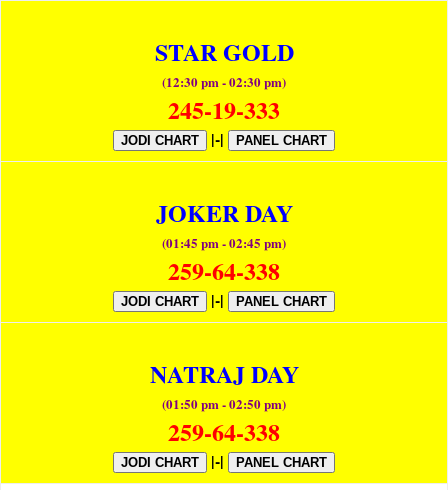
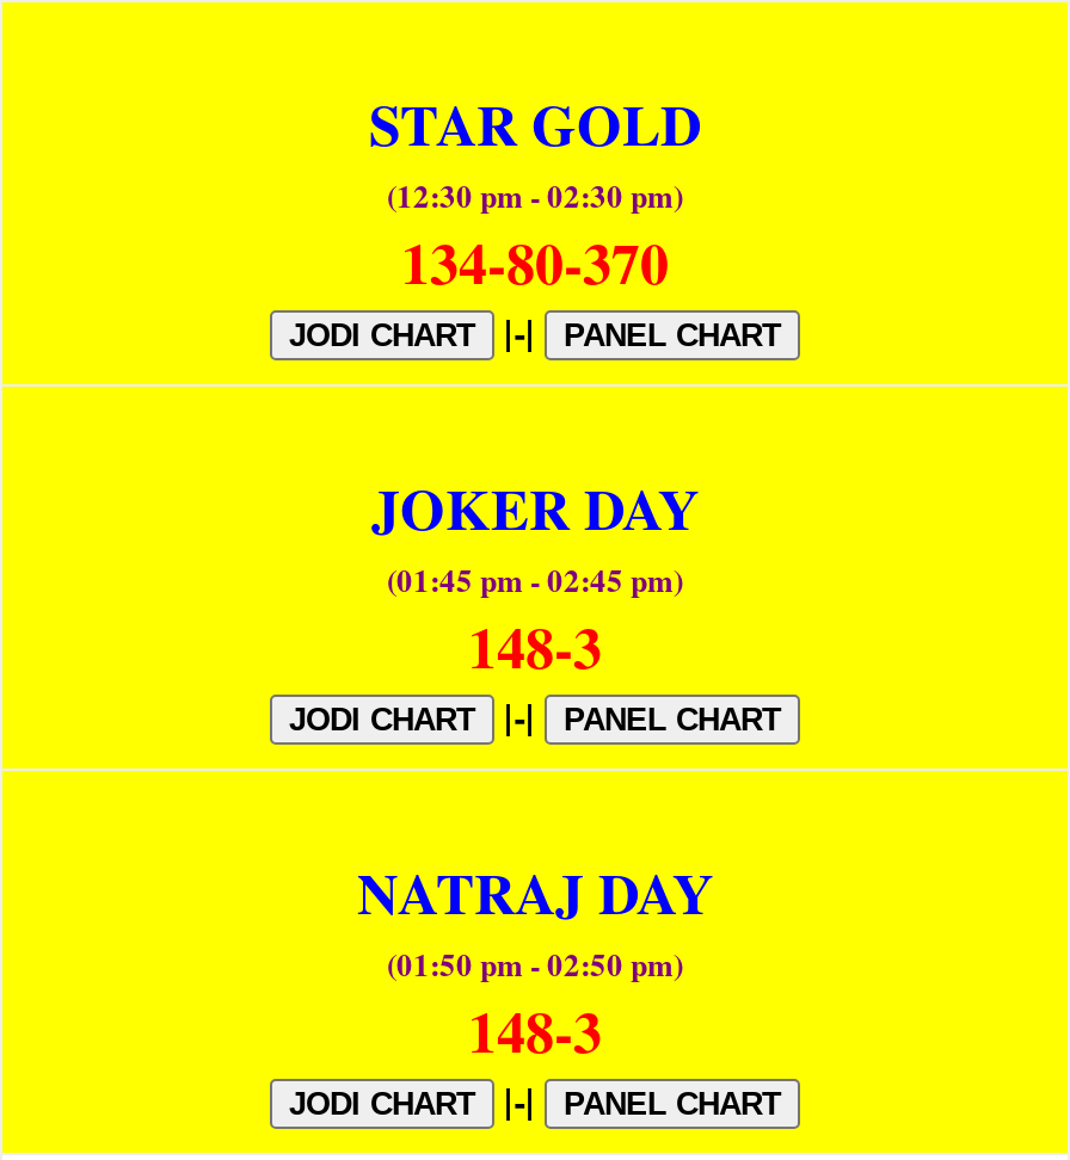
- 245-19-333
+ 134-80-370

- 259-64-338
+ 148-3

- 259-64-338
+ 148-3
